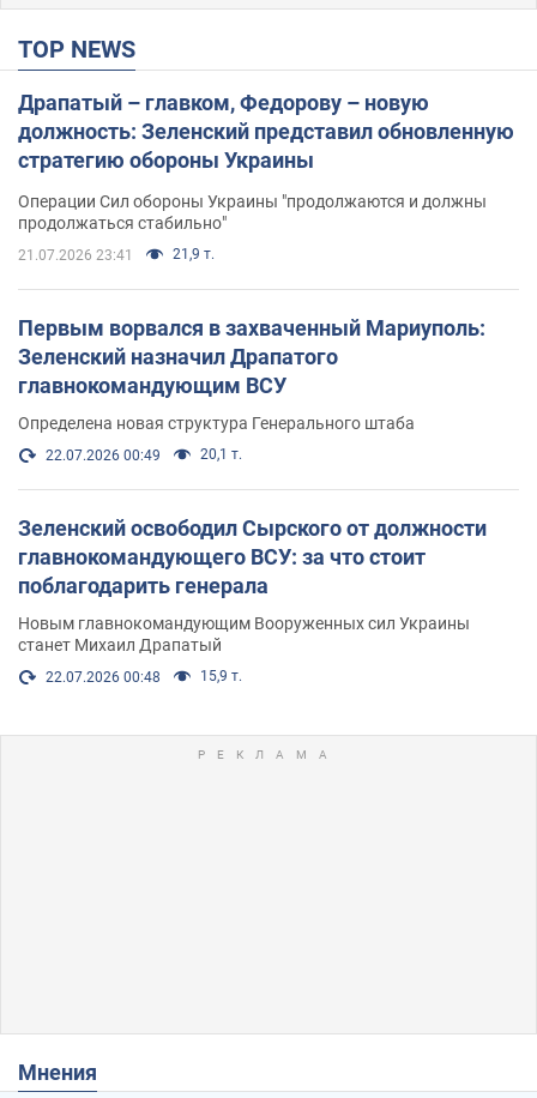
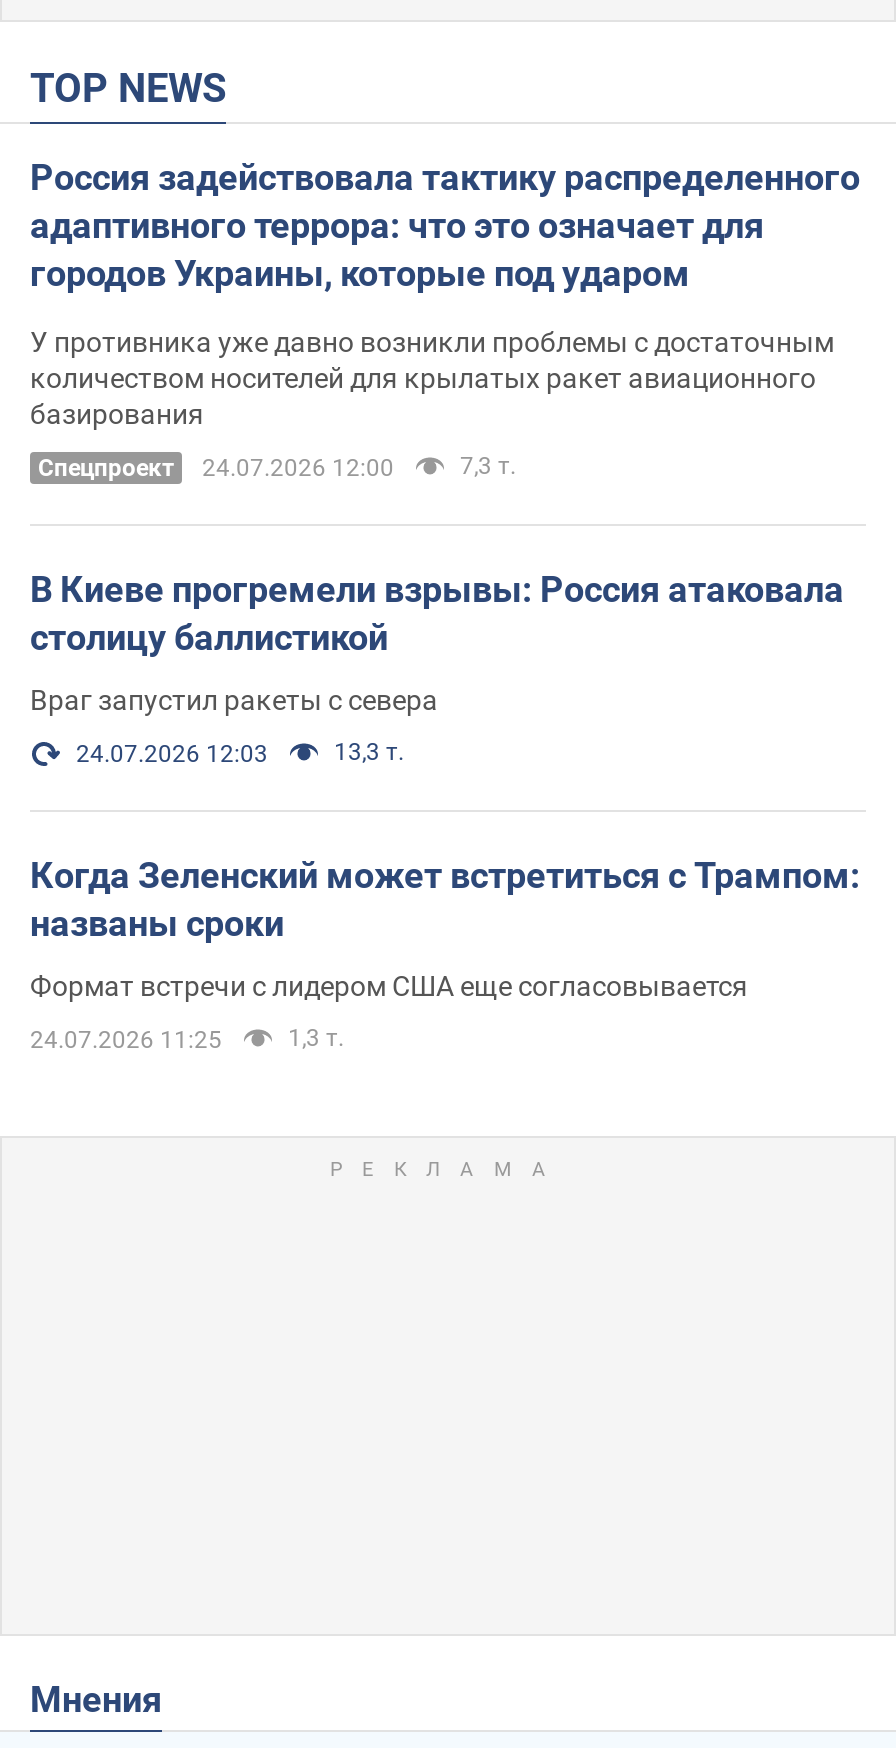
- Драпатый – главком, Федорову – новую
- должность: Зеленский представил обновленную
- стратегию обороны Украины
+ Россия задействовала тактику распределенного
+ адаптивного террора: что это означает для
+ городов Украины, которые под ударом

- Операции Сил обороны Украины "продолжаются и должны
- продолжаться стабильно"
+ У противника уже давно возникли проблемы с достаточным
+ количеством носителей для крылатых ракет авиационного
+ базирования

- 21.07.2026 23:41
- 21,9 т.
+ Спецпроект
+ 24.07.2026 12:00
+ 7,3 т.

- Первым ворвался в захваченный Мариуполь:
- Зеленский назначил Драпатого
- главнокомандующим ВСУ
+ В Киеве прогремели взрывы: Россия атаковала
+ столицу баллистикой

- Определена новая структура Генерального штаба
+ Враг запустил ракеты с севера

- 22.07.2026 00:49
- 20,1 т.
+ 24.07.2026 12:03
+ 13,3 т.

- Зеленский освободил Сырского от должности
- главнокомандующего ВСУ: за что стоит
- поблагодарить генерала
+ Когда Зеленский может встретиться с Трампом:
+ названы сроки

- Новым главнокомандующим Вооруженных сил Украины
- станет Михаил Драпатый
+ Формат встречи с лидером США еще согласовывается

- 22.07.2026 00:48
- 15,9 т.
+ 24.07.2026 11:25
+ 1,3 т.
